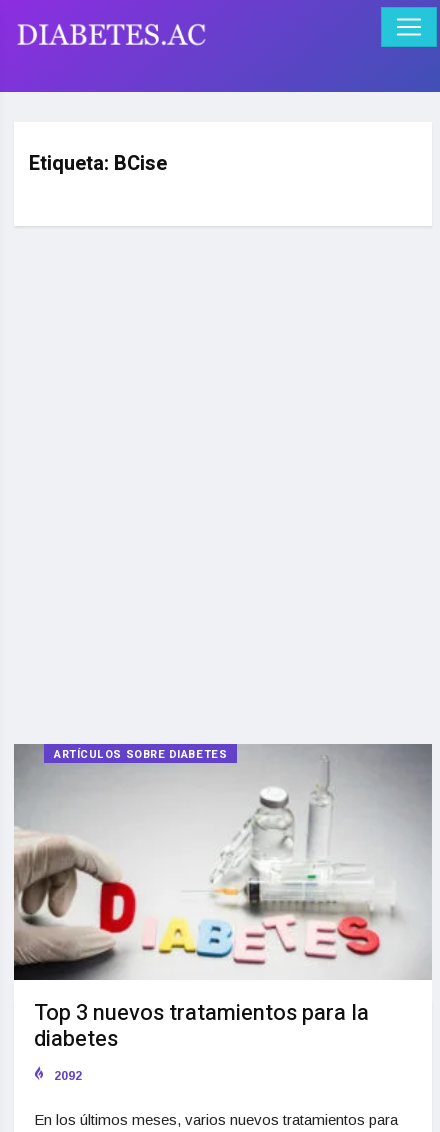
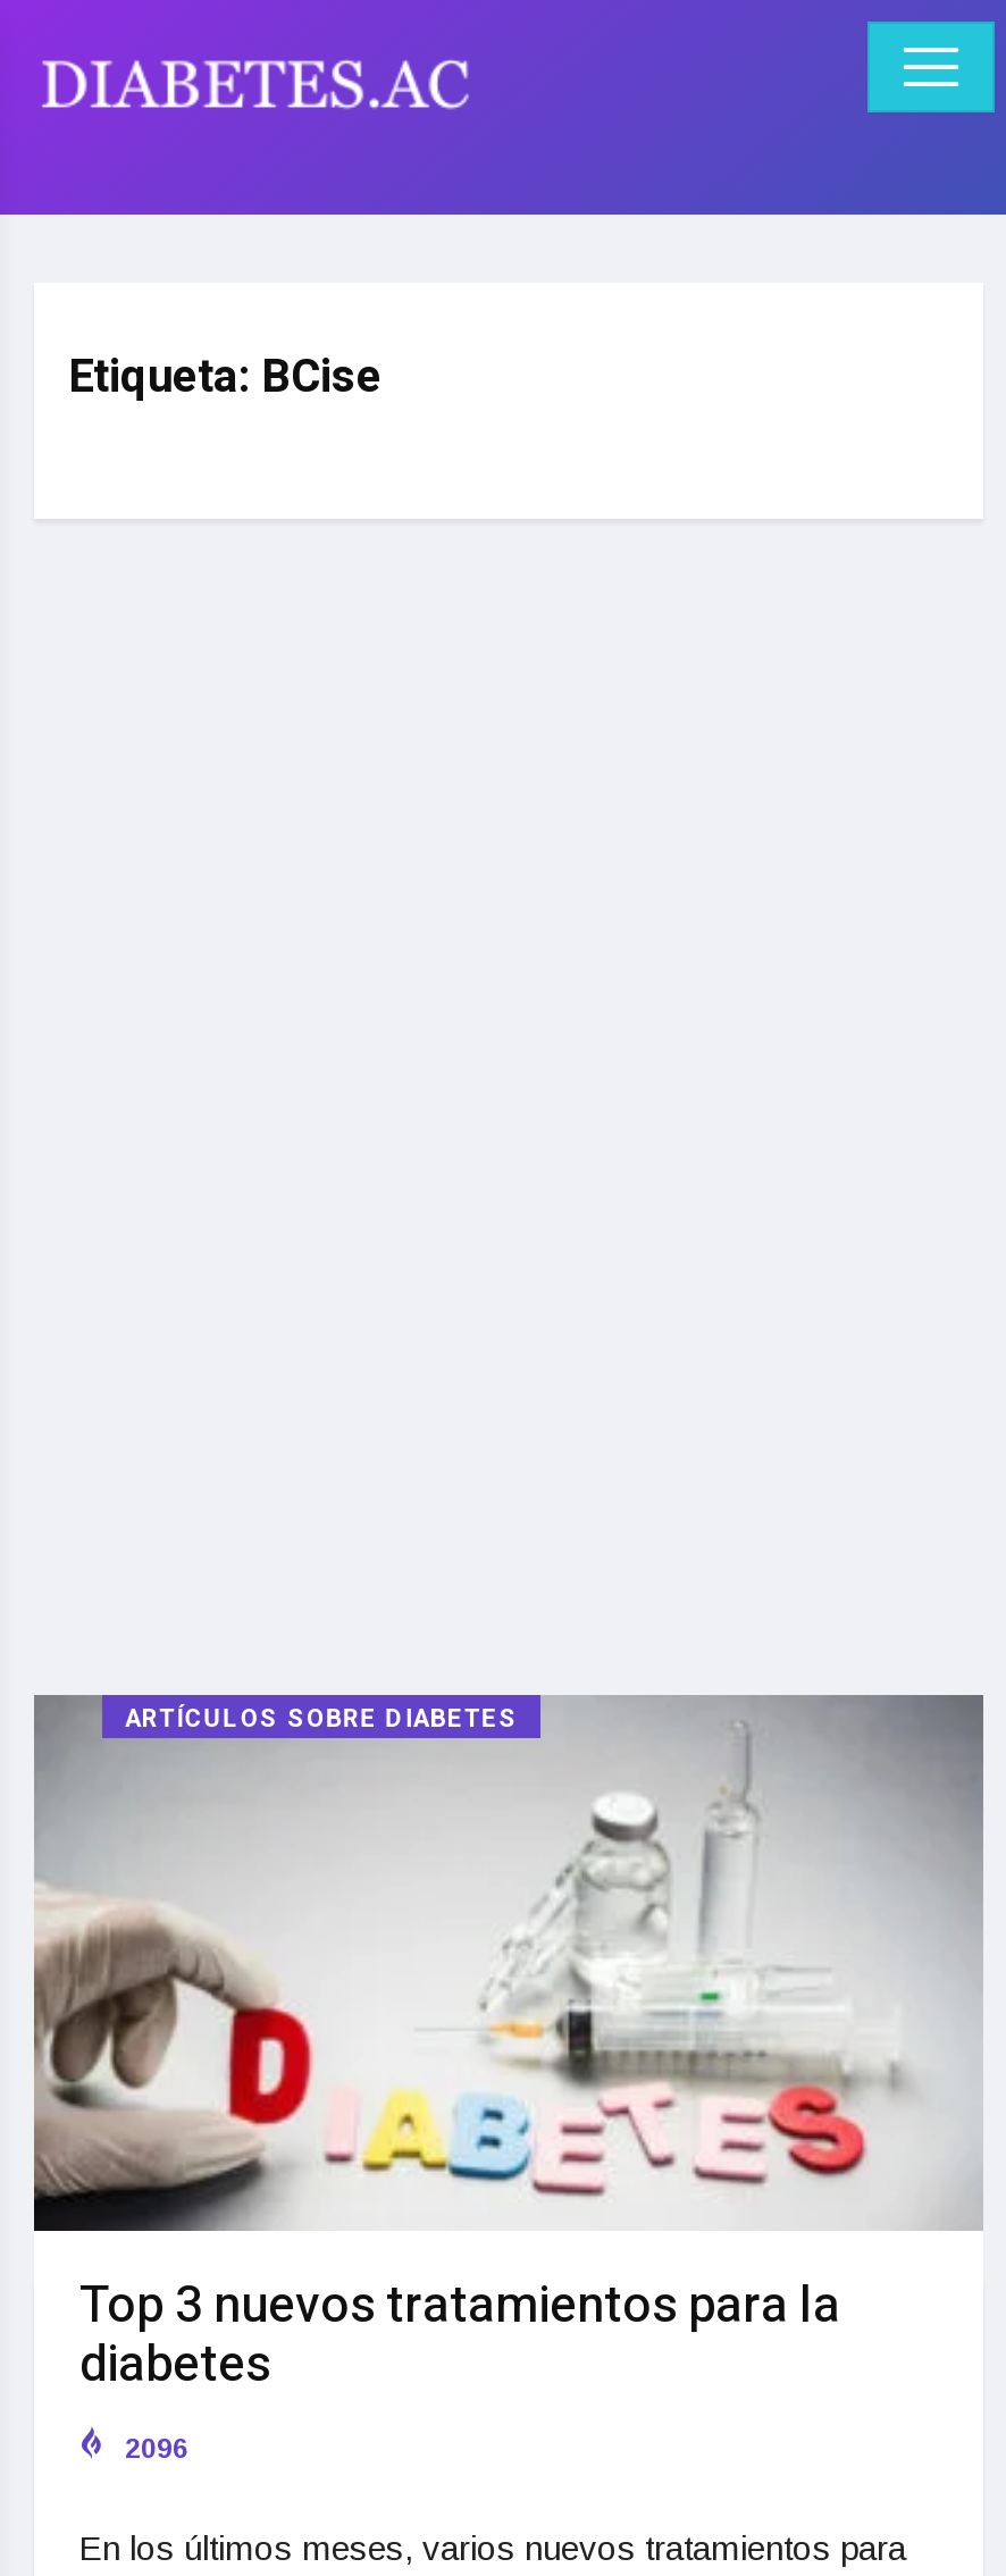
- 2092
+ 2096
